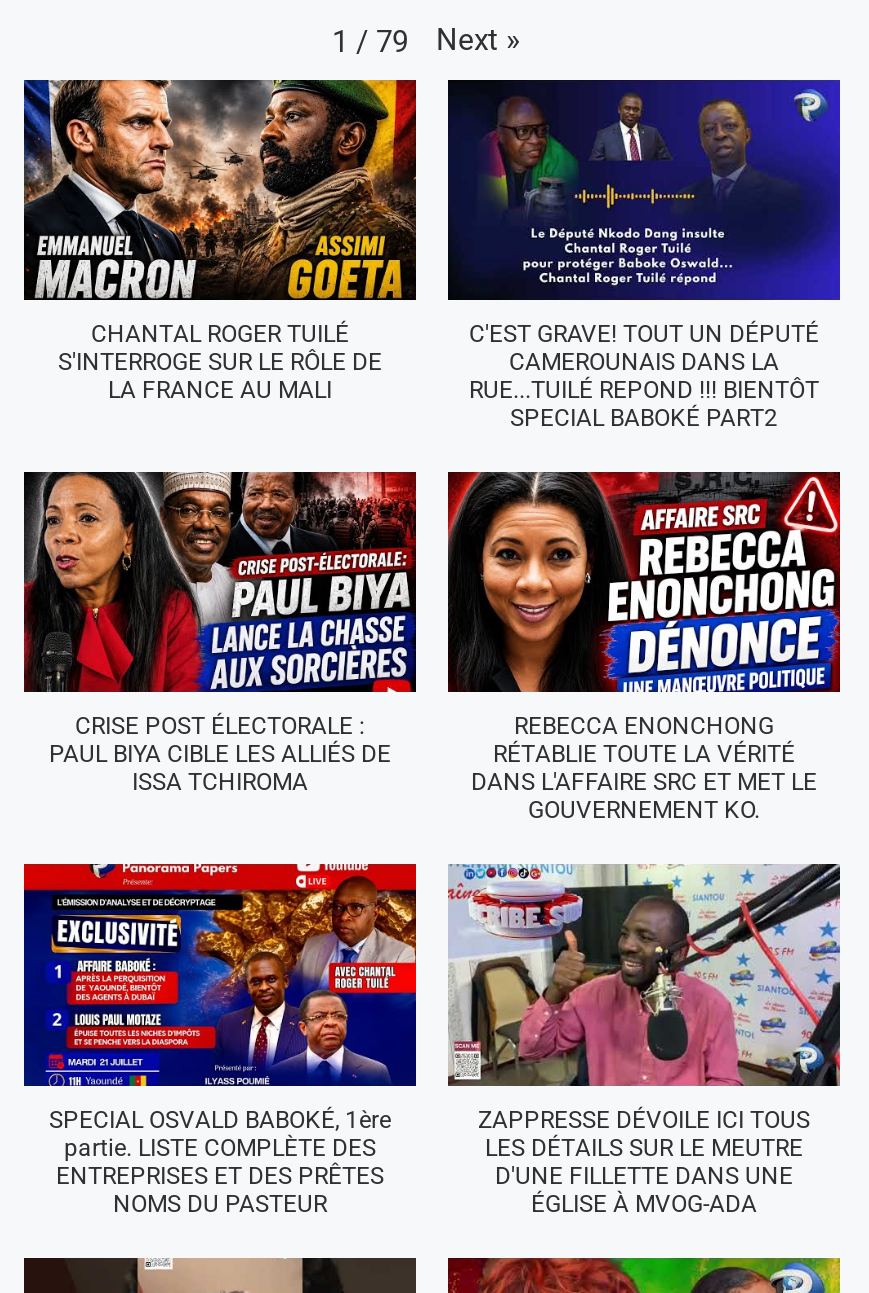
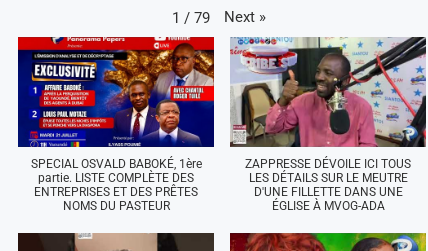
- [image]
- CHANTAL ROGER TUILÉ
- S'INTERROGE SUR LE RÔLE DE
- LA FRANCE AU MALI

- [image]
- C'EST GRAVE! TOUT UN DÉPUTÉ
- CAMEROUNAIS DANS LA
- RUE...TUILÉ REPOND !!! BIENTÔT
- SPECIAL BABOKÉ PART2

- [image]
- CRISE POST ÉLECTORALE :
- PAUL BIYA CIBLE LES ALLIÉS DE
- ISSA TCHIROMA

- [image]
- REBECCA ENONCHONG
- RÉTABLIE TOUTE LA VÉRITÉ
- DANS L'AFFAIRE SRC ET MET LE
- GOUVERNEMENT KO.
